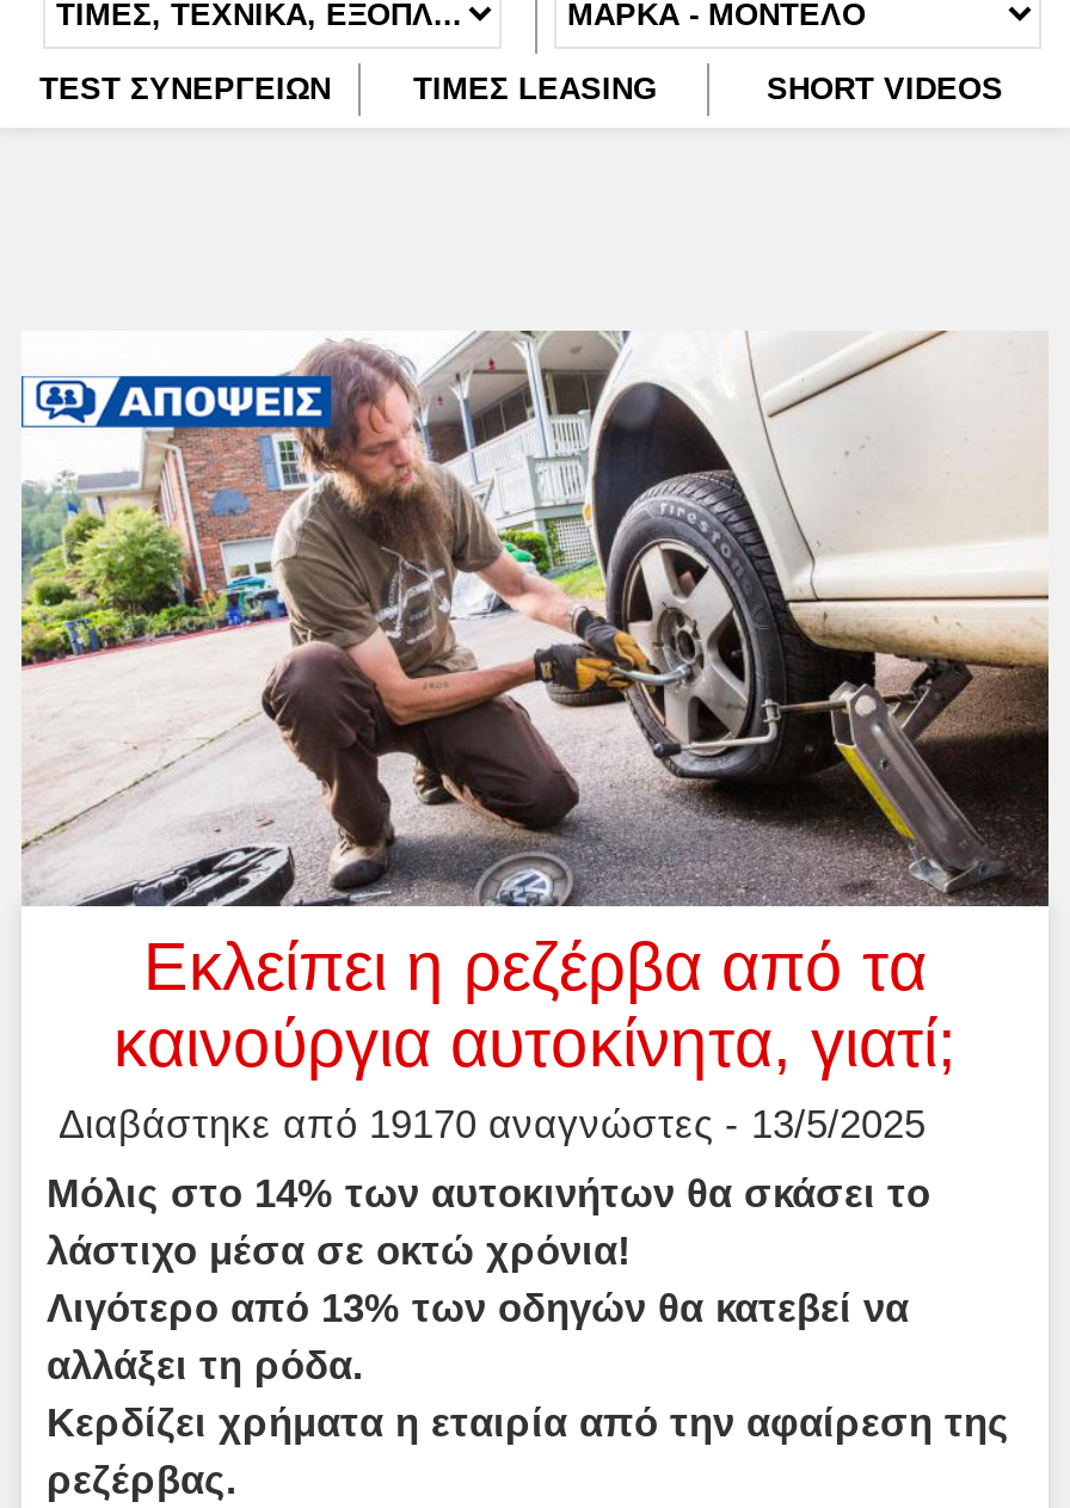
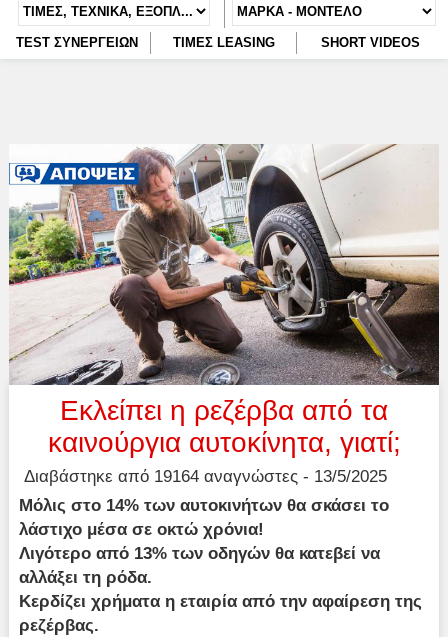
- Διαβάστηκε από 19170 αναγνώστες - 13/5/2025
+ Διαβάστηκε από 19164 αναγνώστες - 13/5/2025
